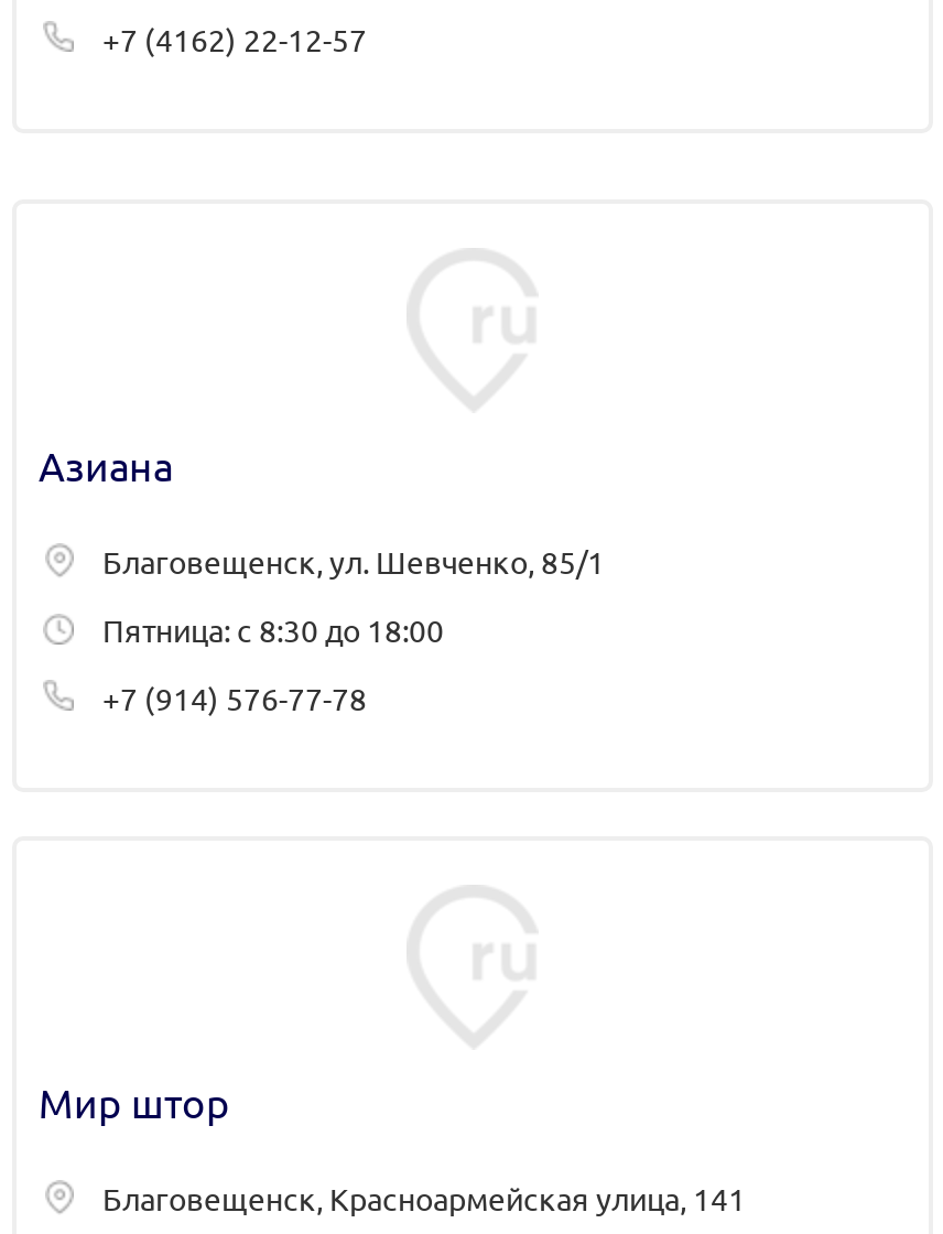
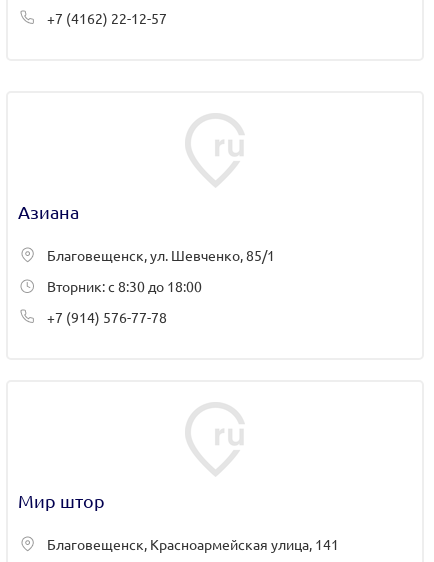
- Пятница: с 8:30 до 18:00
+ Вторник: с 8:30 до 18:00
